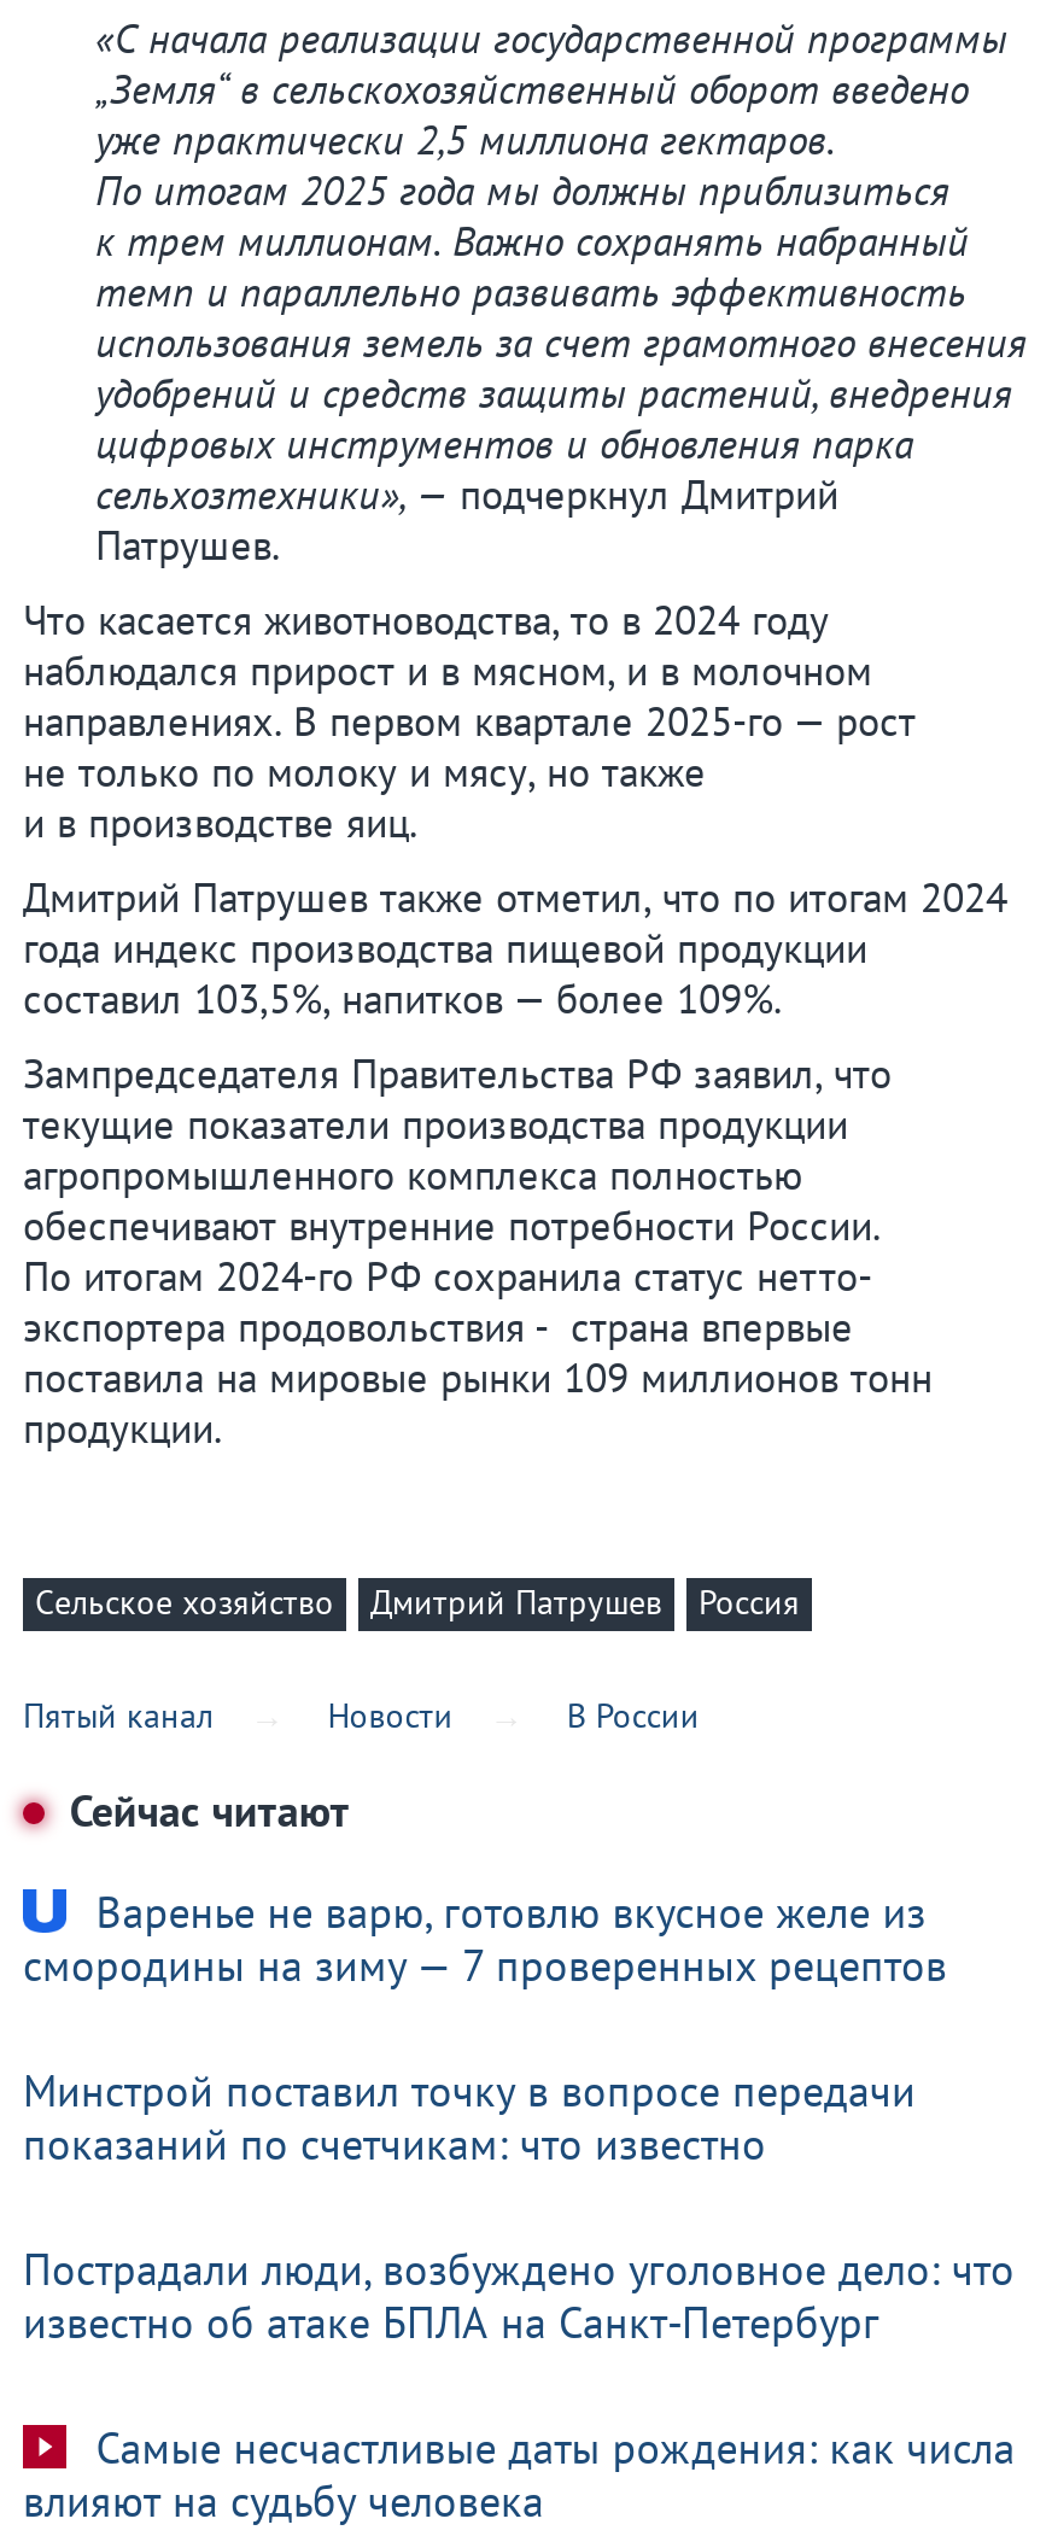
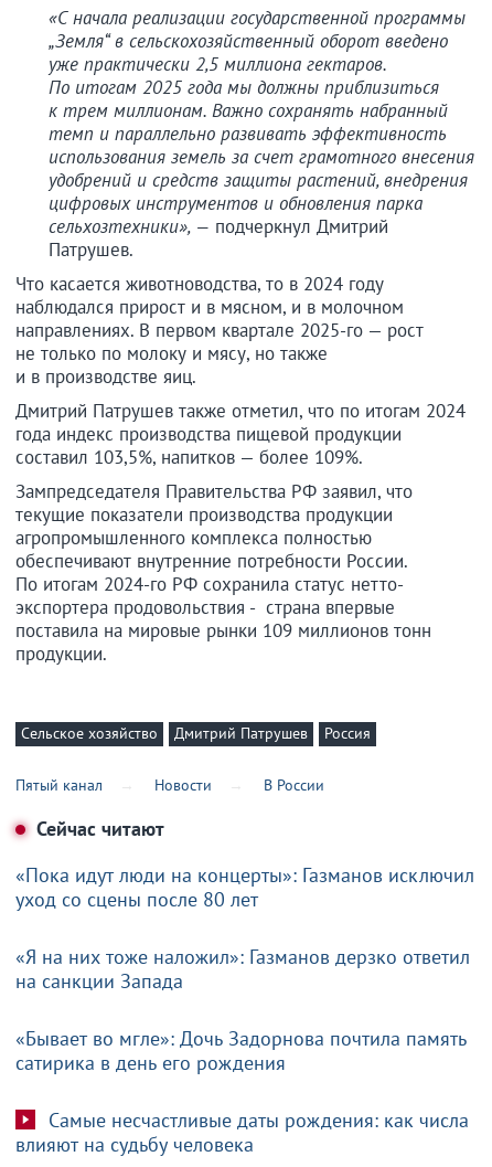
- Варенье не варю, готовлю вкусное желе из
- смородины на зиму — 7 проверенных рецептов
+ «Пока идут люди на концерты»: Газманов исключил
+ уход со сцены после 80 лет

- Минстрой поставил точку в вопросе передачи
- показаний по счетчикам: что известно
+ «Я на них тоже наложил»: Газманов дерзко ответил
+ на санкции Запада

- Пострадали люди, возбуждено уголовное дело: что
- известно об атаке БПЛА на Санкт-Петербург
+ «Бывает во мгле»: Дочь Задорнова почтила память
+ сатирика в день его рождения
